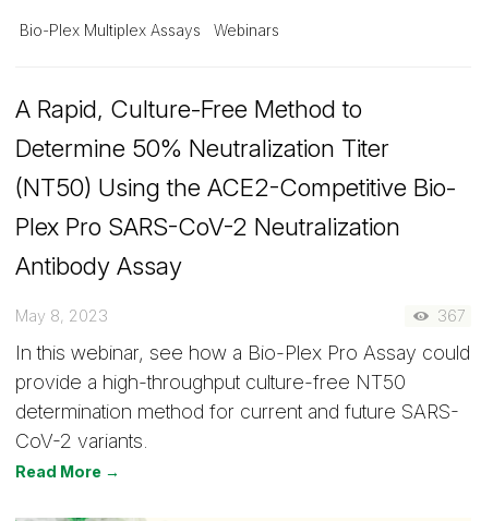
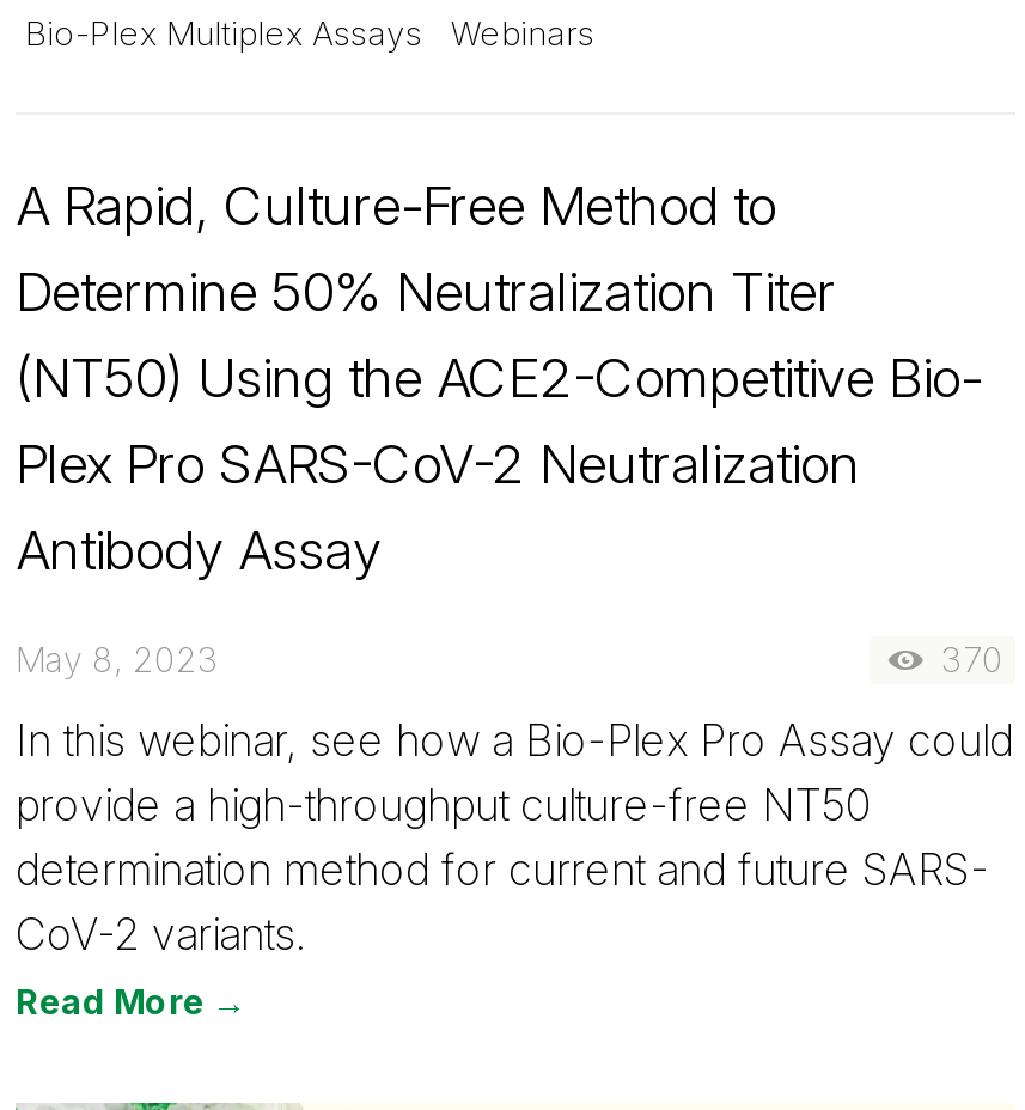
- 367
+ 370
